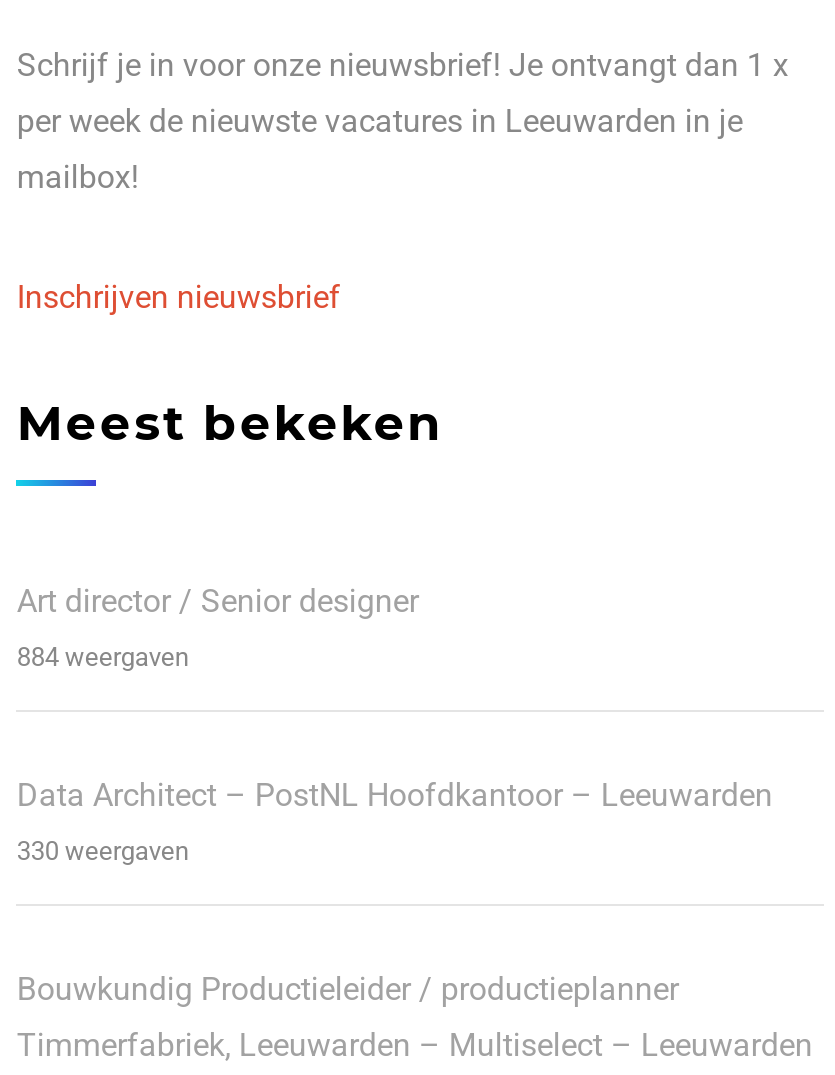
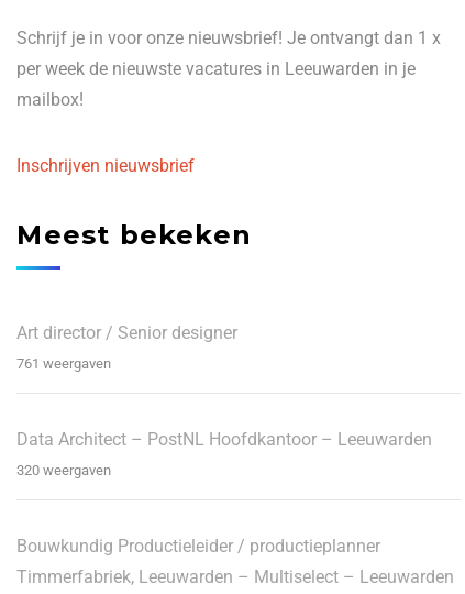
- 884 weergaven
+ 761 weergaven

- 330 weergaven
+ 320 weergaven
